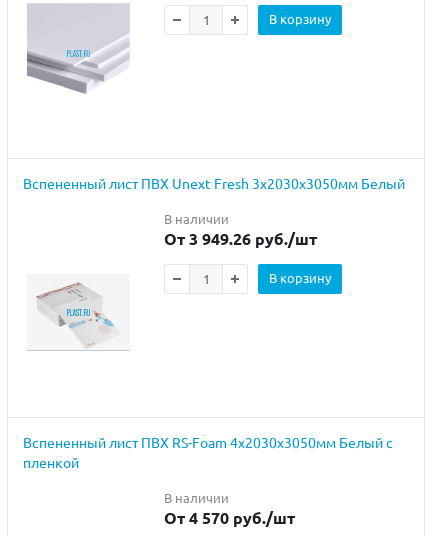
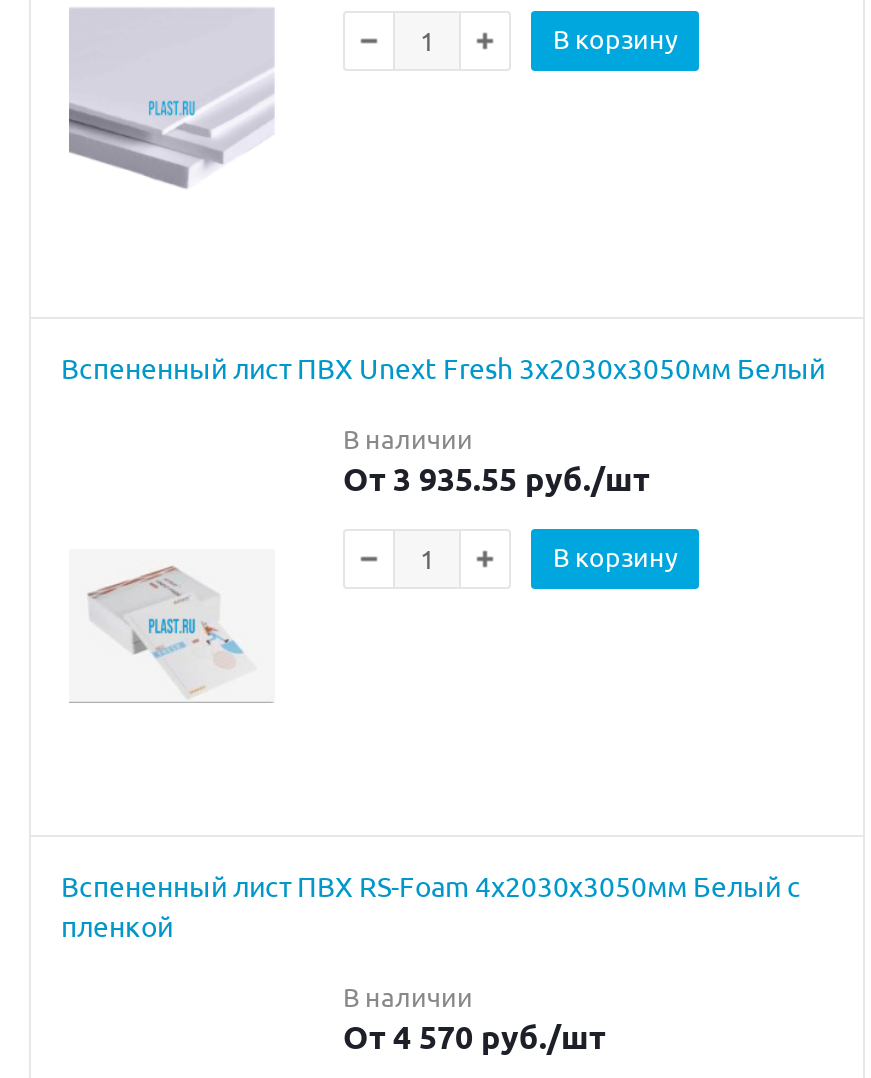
- От 3 949.26 руб./шт
+ От 3 935.55 руб./шт
